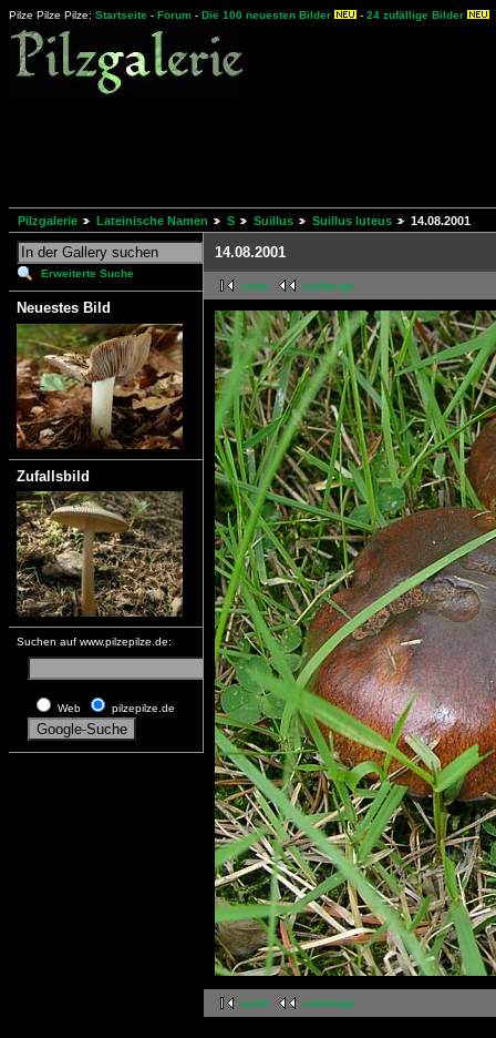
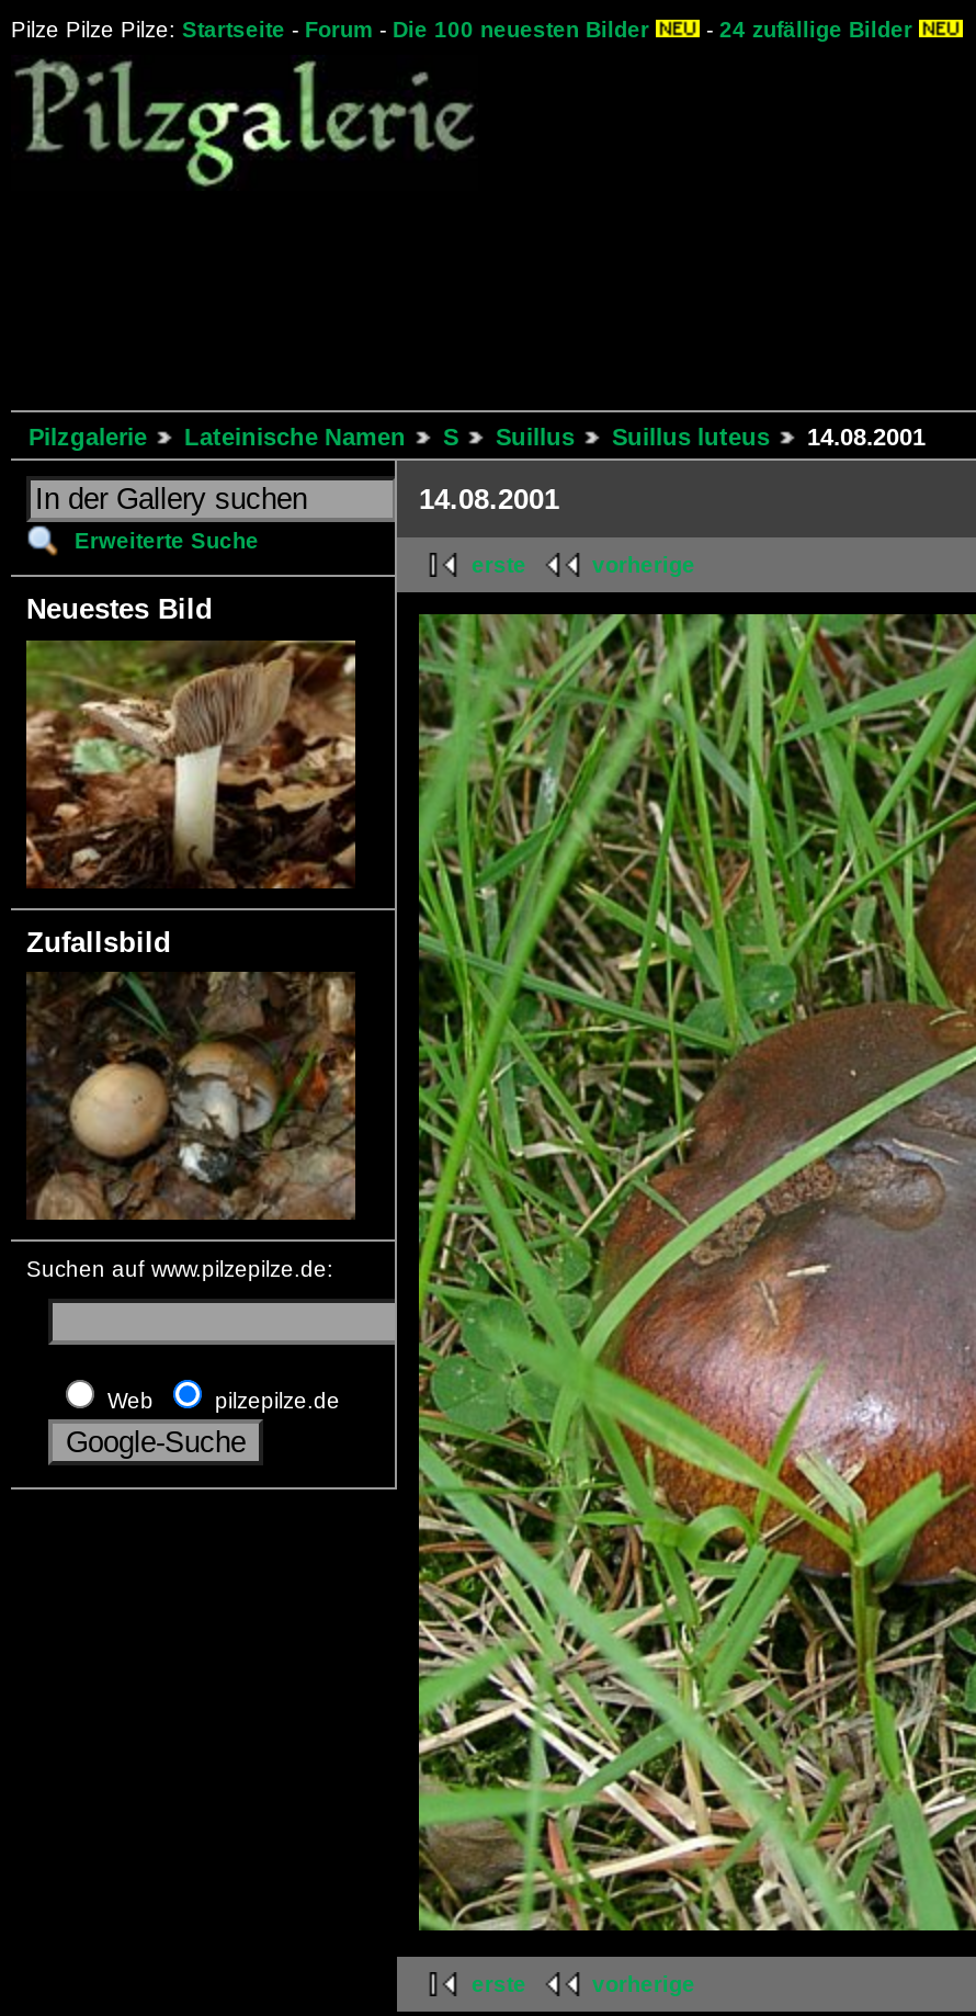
- [image]
+ [image]
